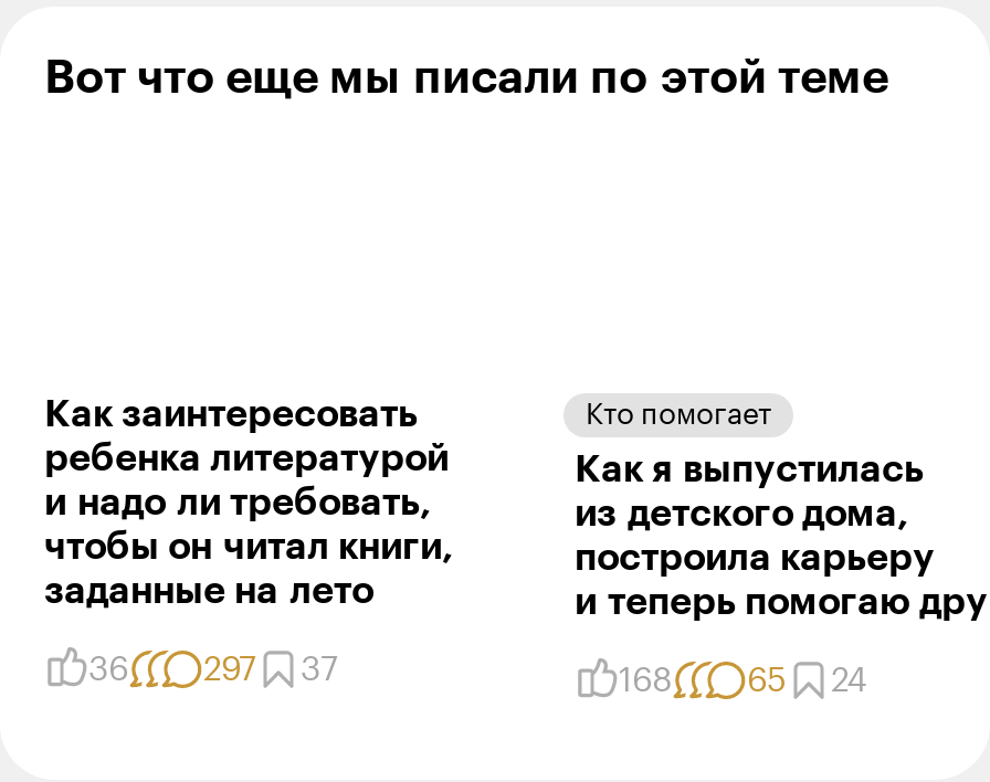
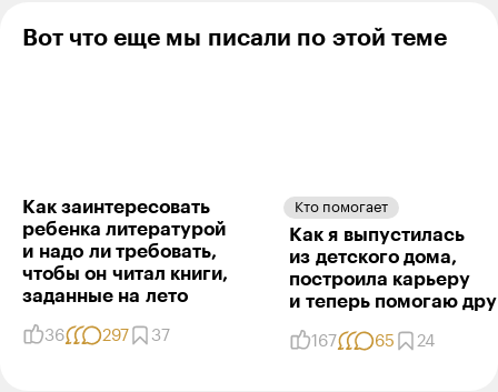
- 168
+ 167
